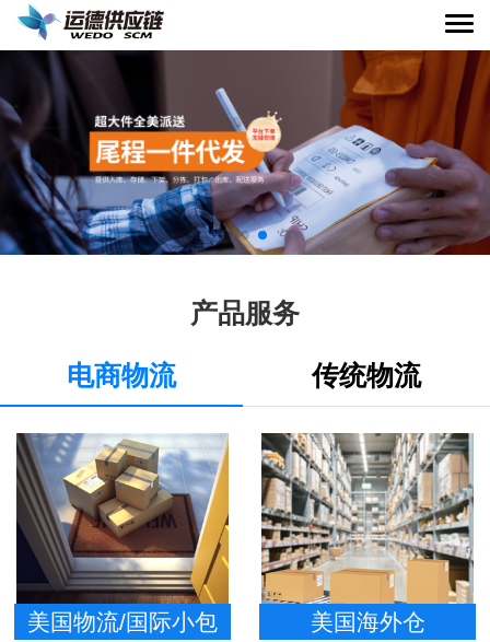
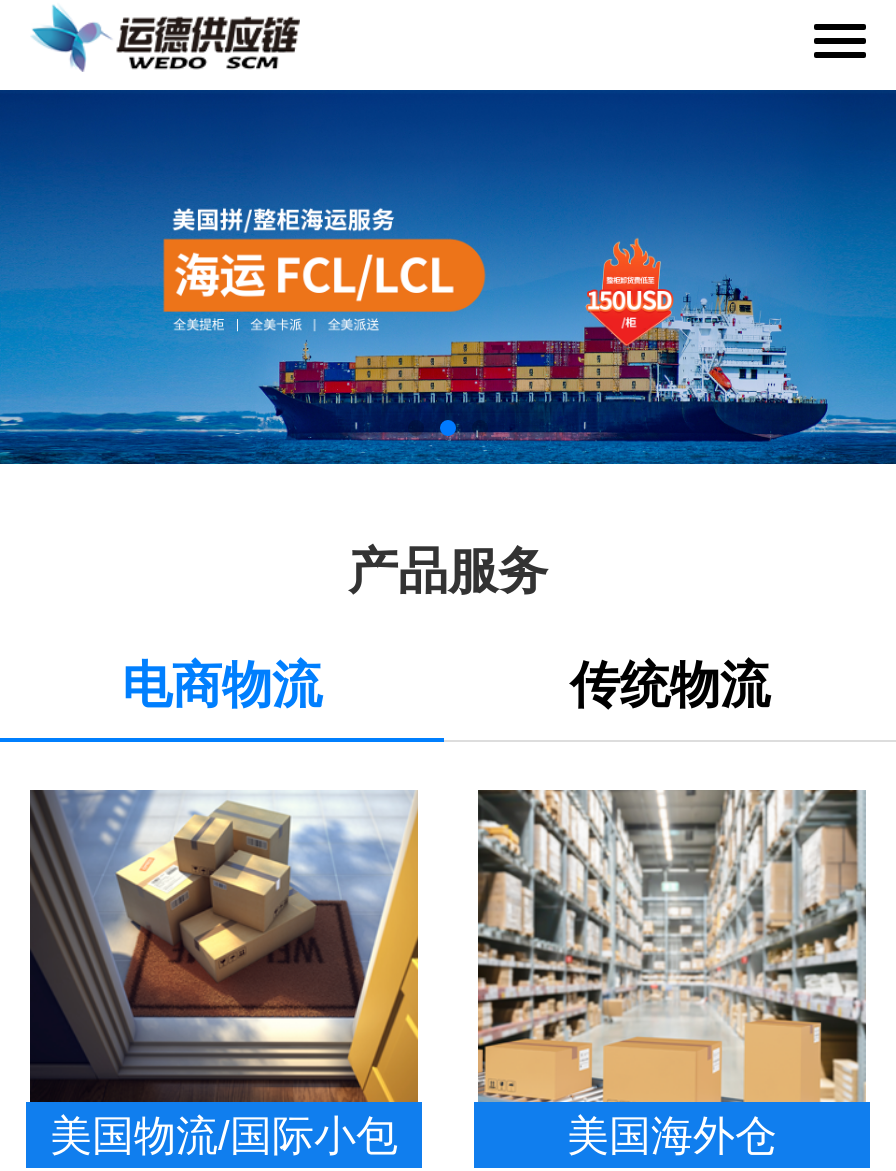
- [image]
+ [image]
